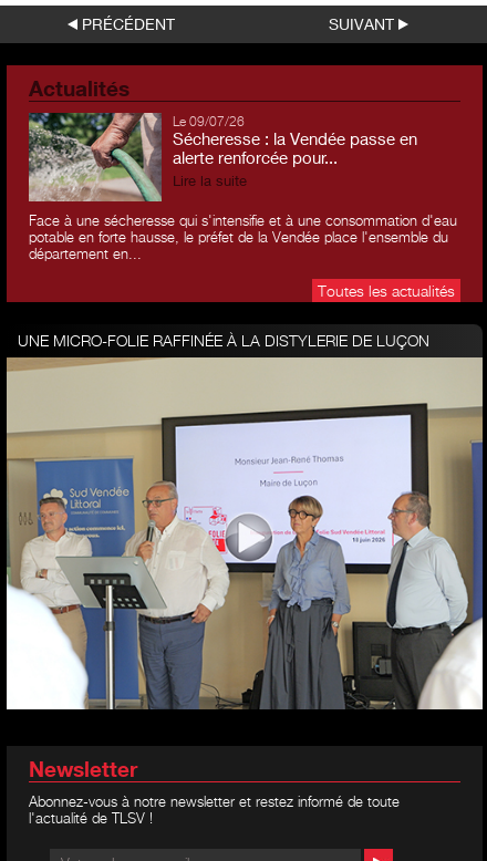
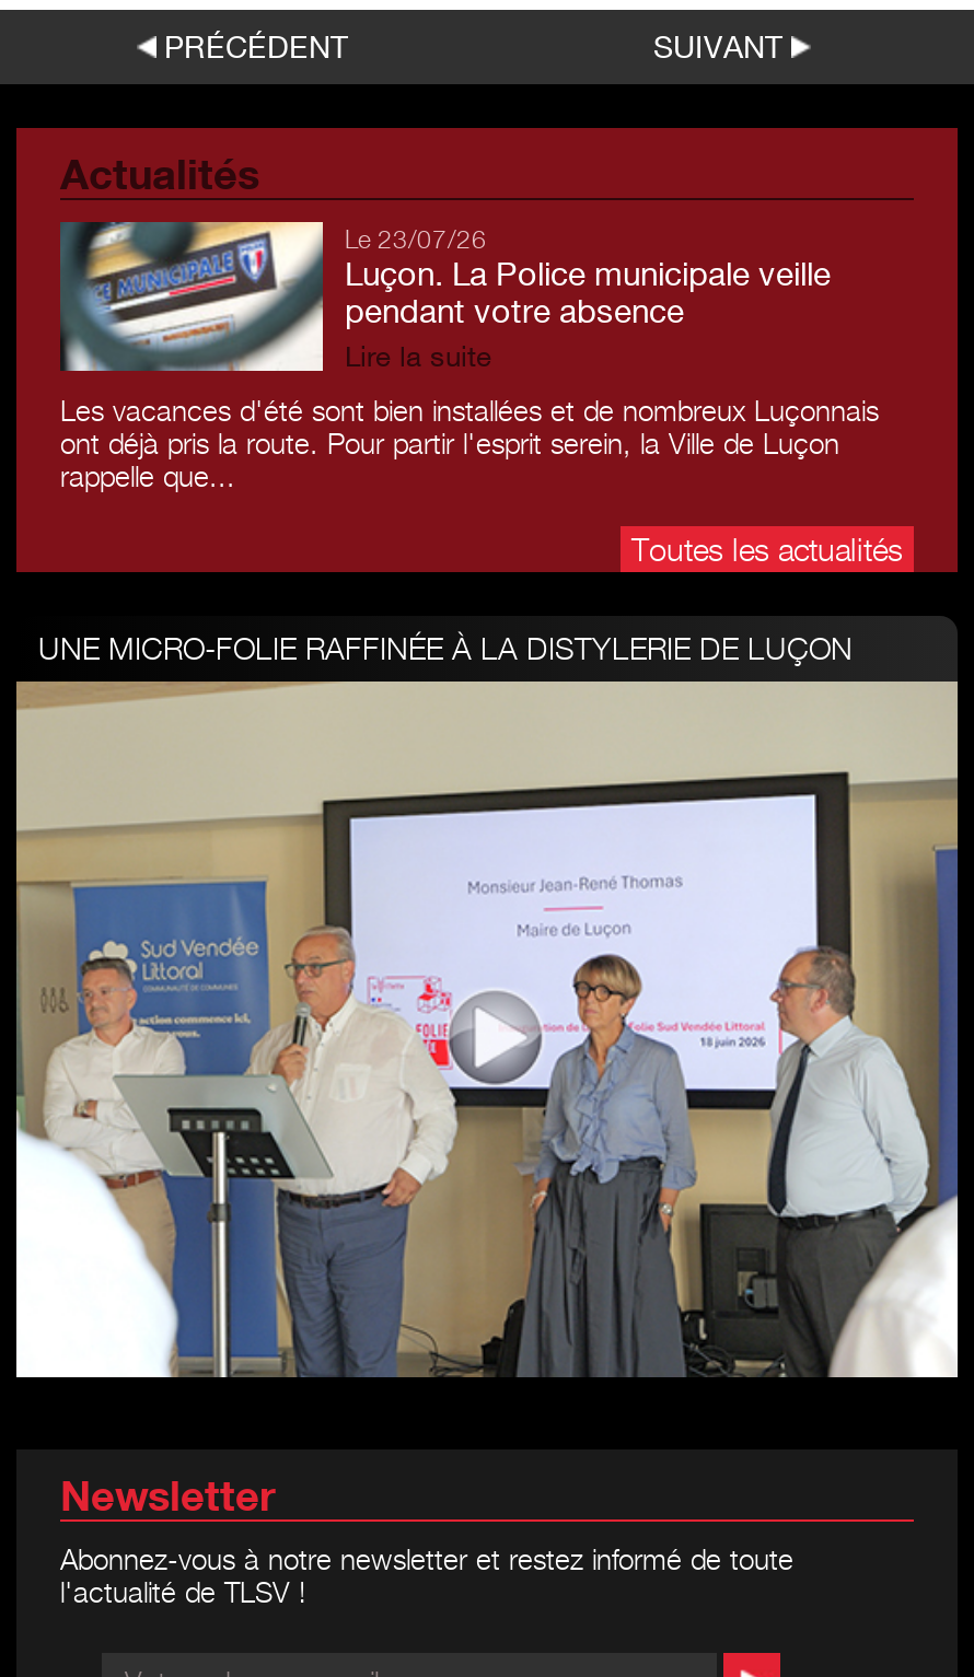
- [image]
- Le 09/07/26
- Sécheresse : la Vendée passe en
- alerte renforcée pour...
+ [image]
+ Le 23/07/26
+ Luçon. La Police municipale veille
+ pendant votre absence

- Face à une sécheresse qui s'intensifie et à une consommation d'eau
- potable en forte hausse, le préfet de la Vendée place l'ensemble du
- département en...
+ Les vacances d'été sont bien installées et de nombreux Luçonnais
+ ont déjà pris la route. Pour partir l'esprit serein, la Ville de Luçon
+ rappelle que...
